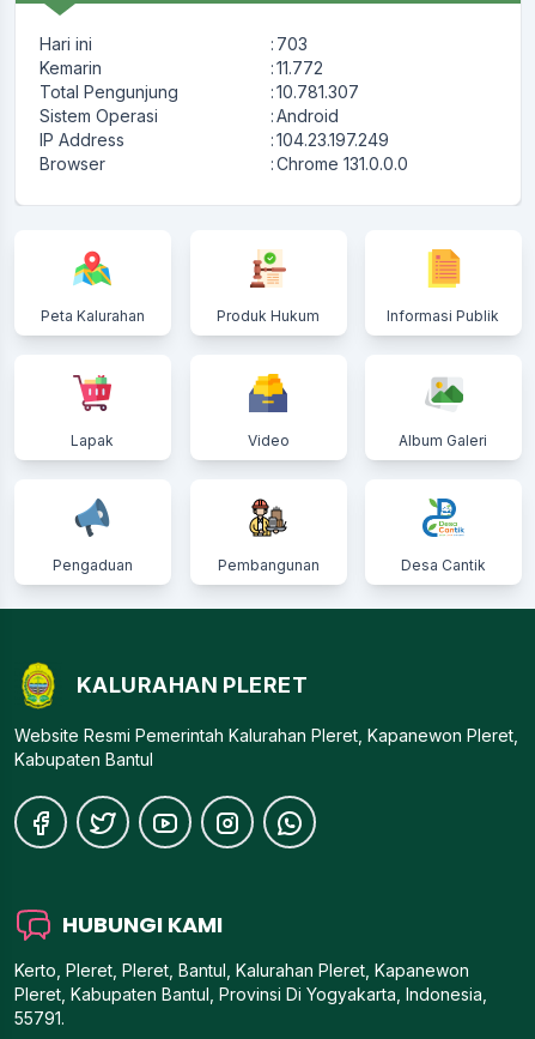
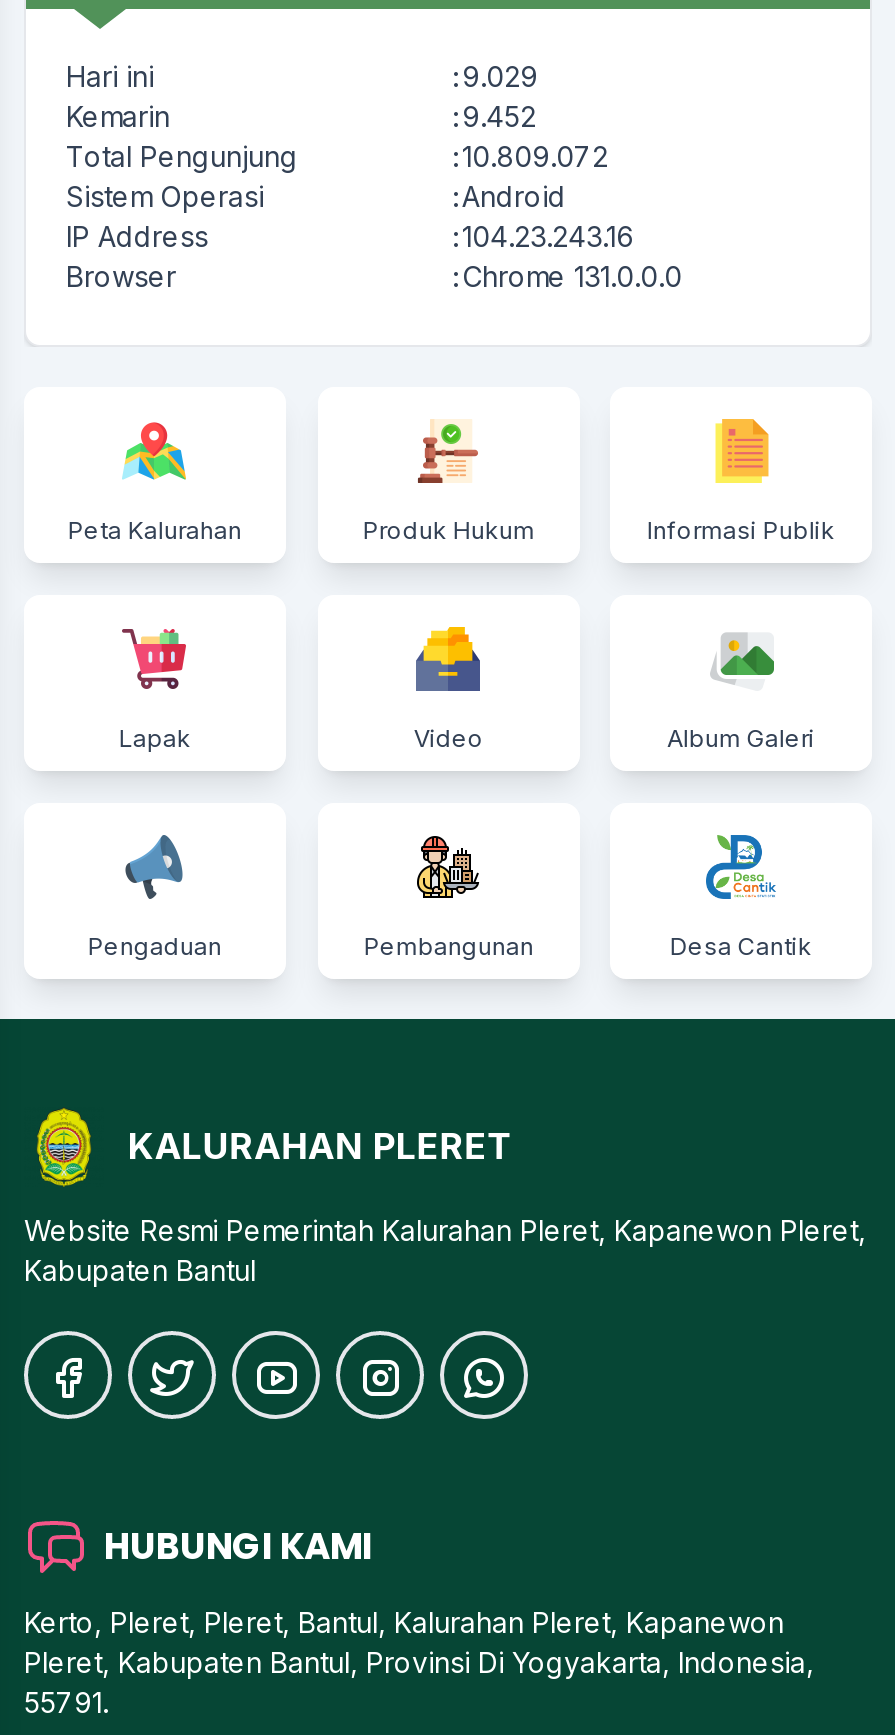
- : 703
+ : 9.029

- : 11.772
+ : 9.452

- : 10.781.307
+ : 10.809.072

- : 104.23.197.249
+ : 104.23.243.16
